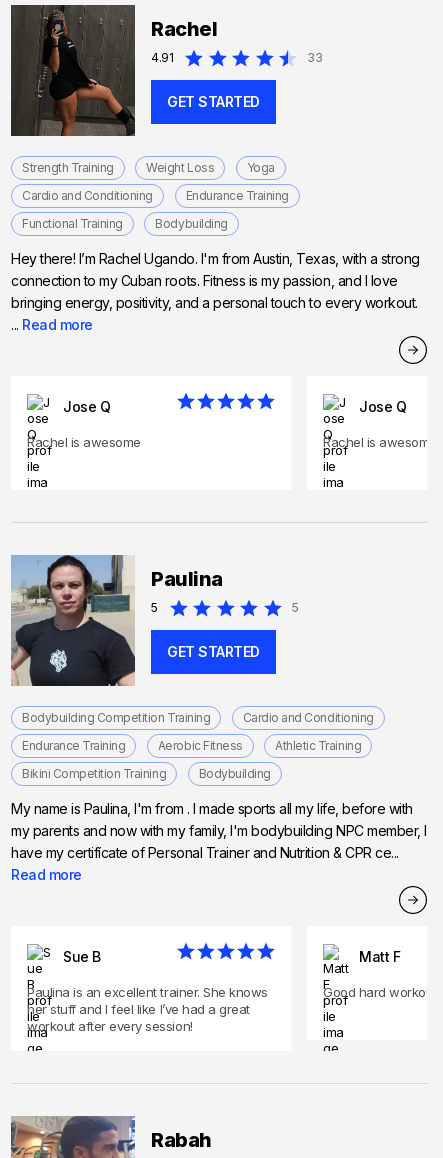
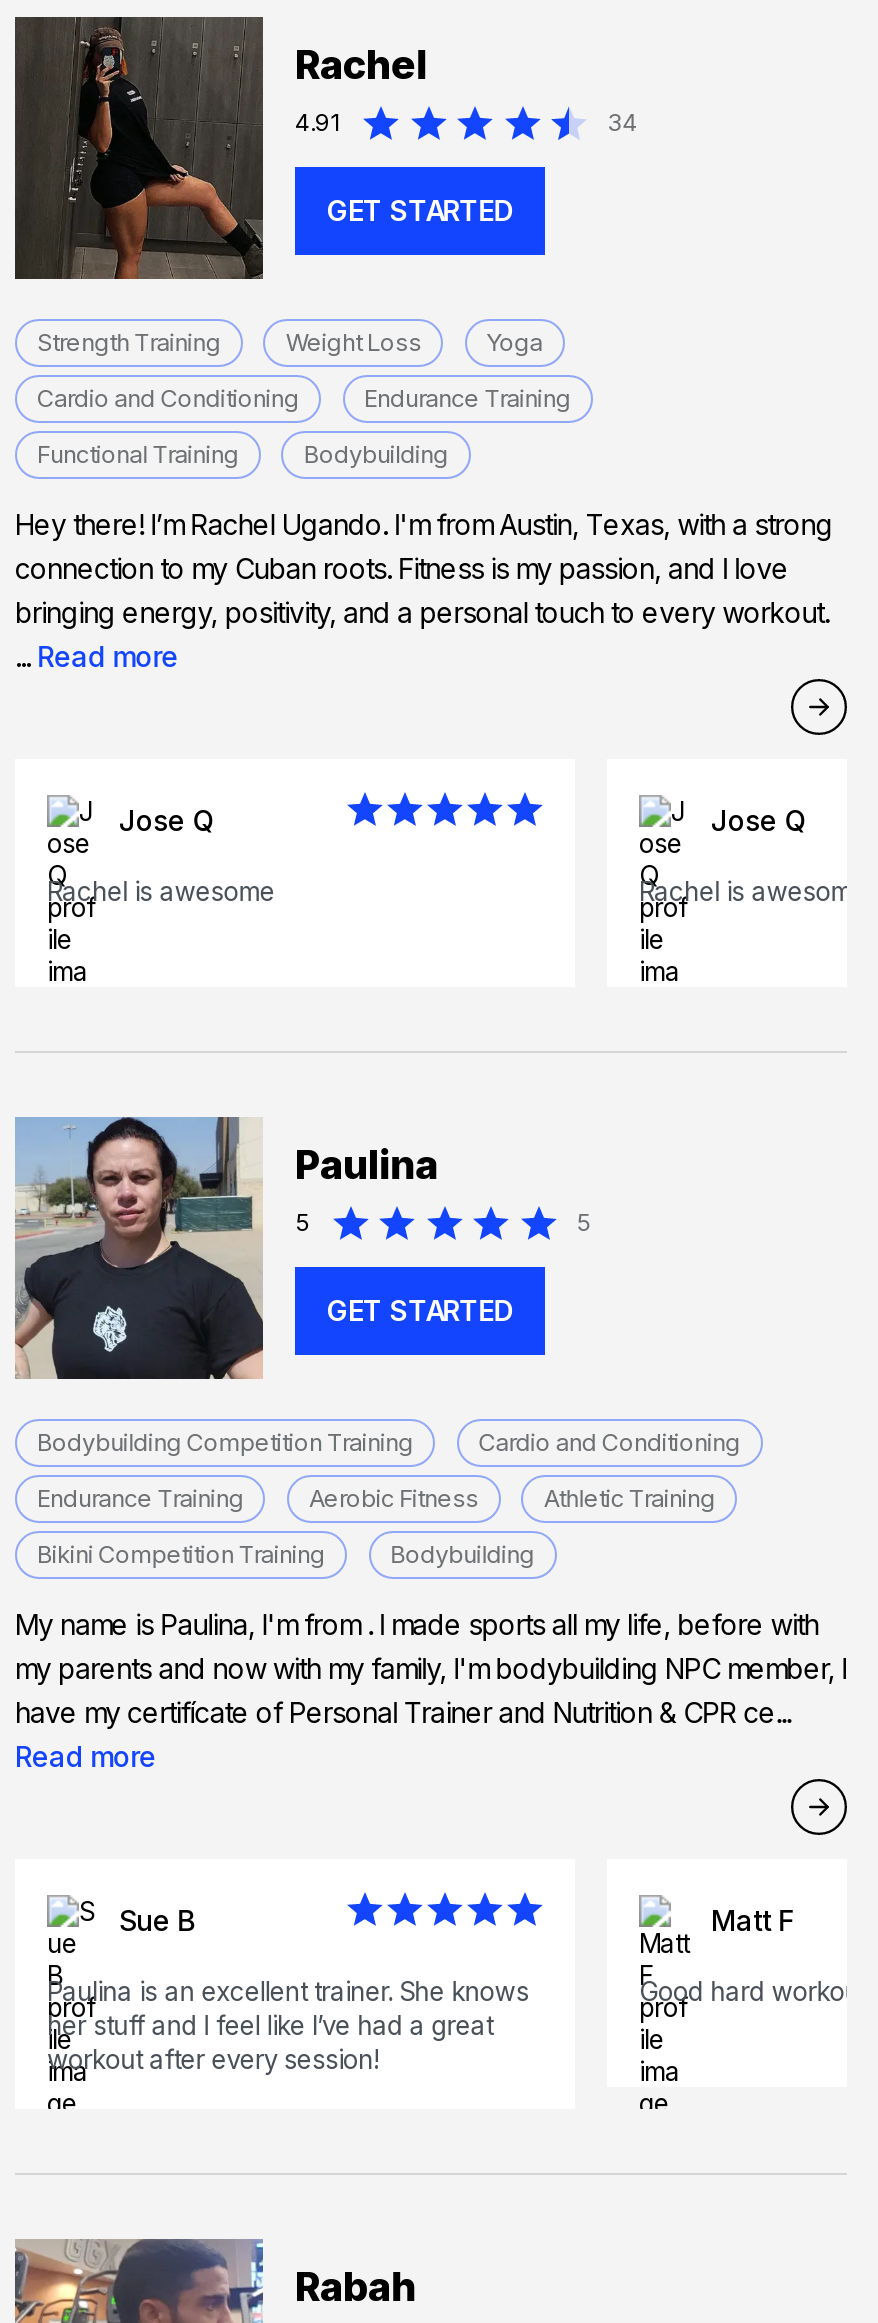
- 33
+ 34
